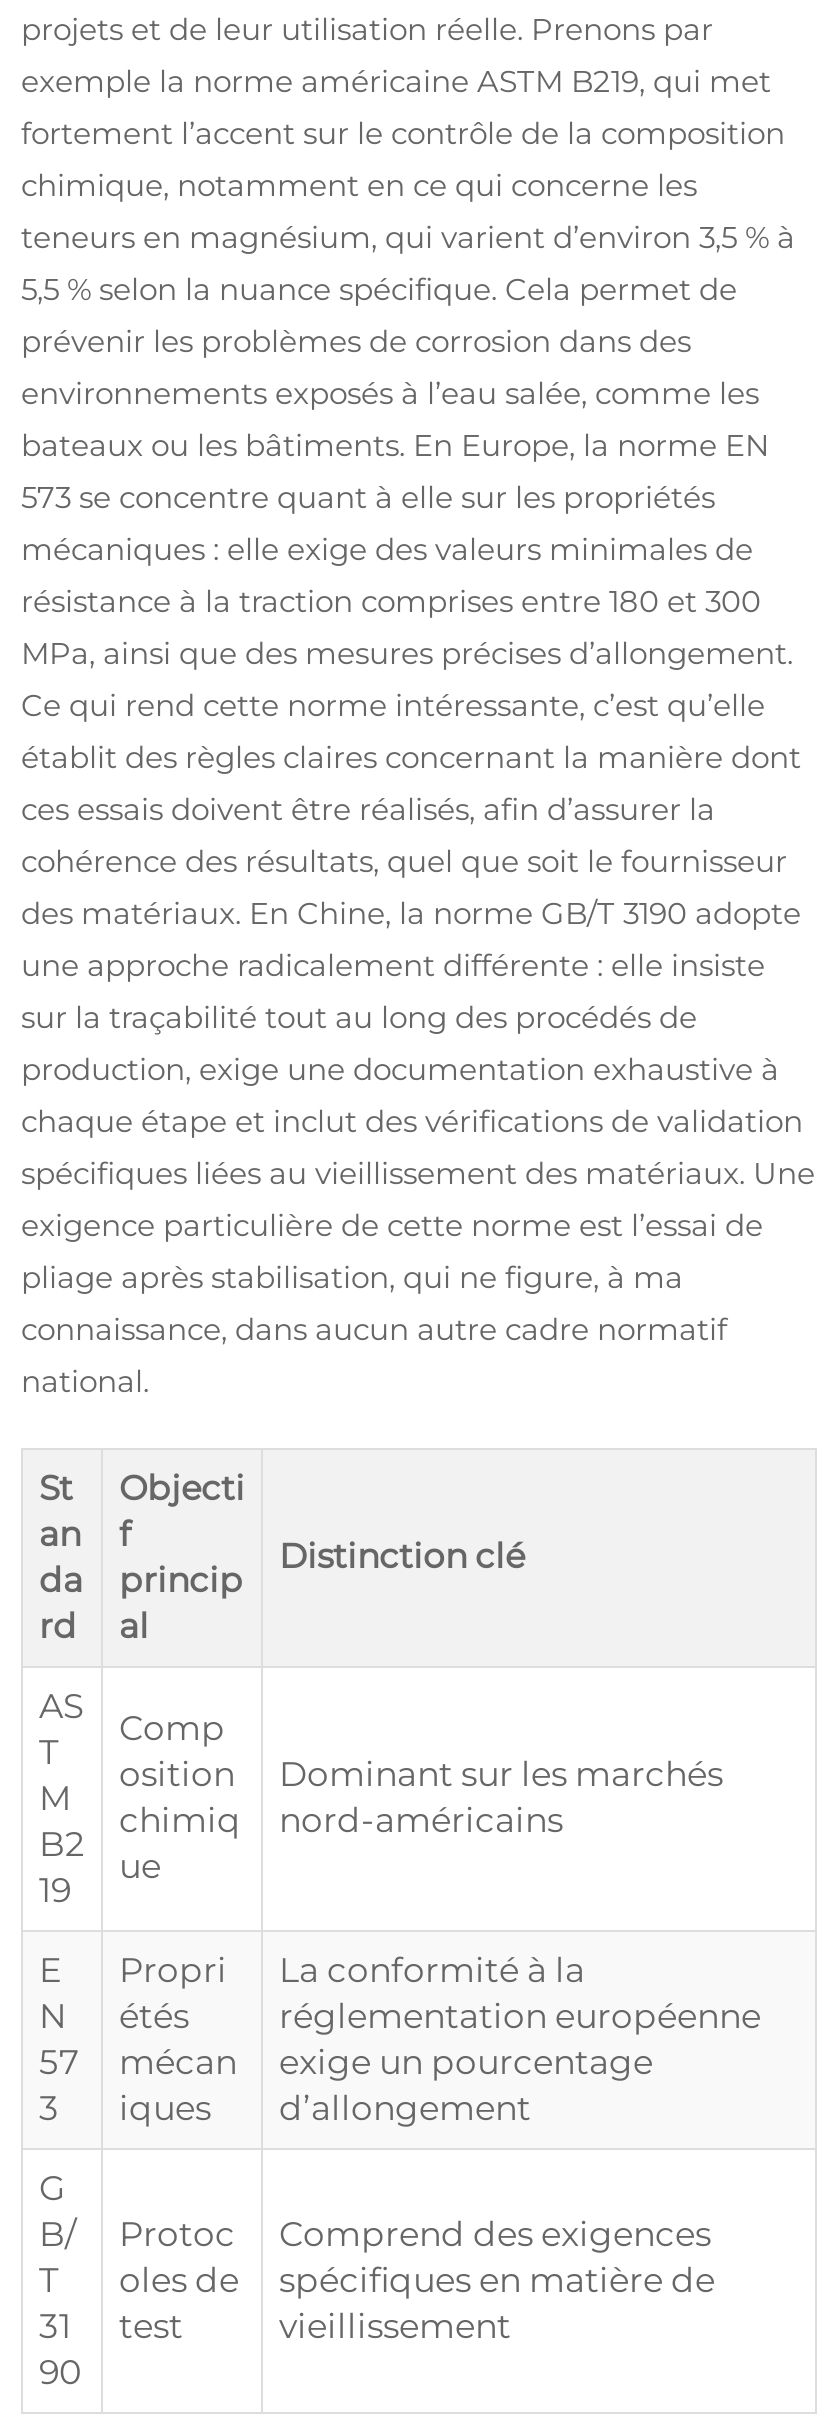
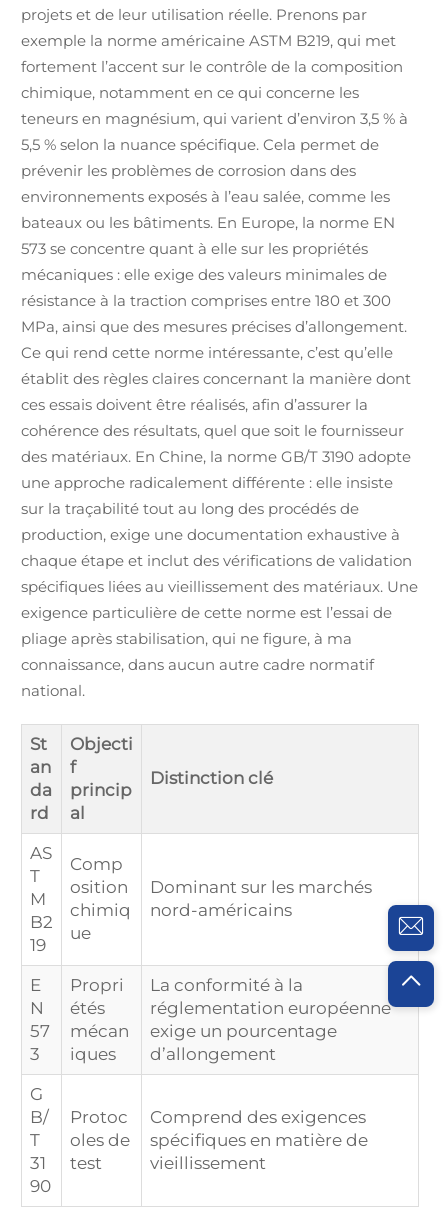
+ [image]
